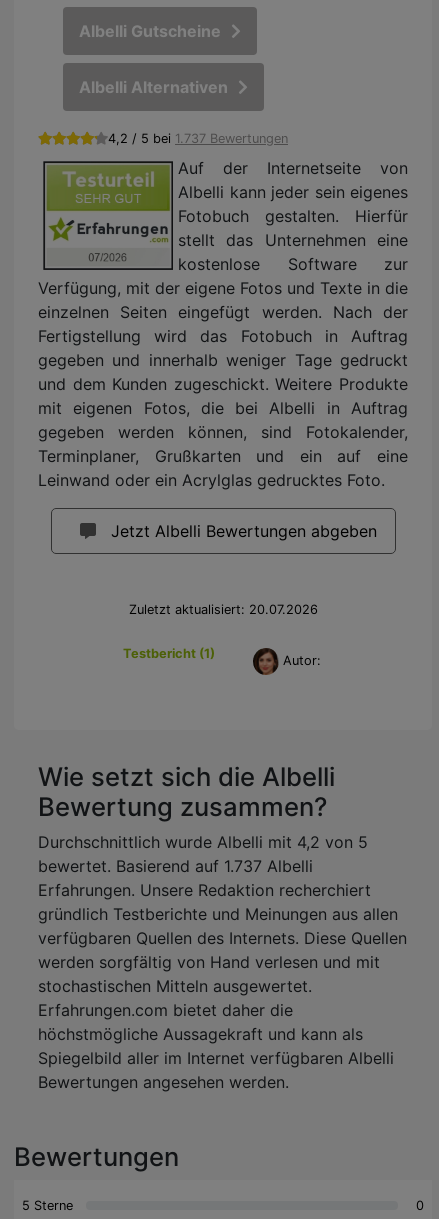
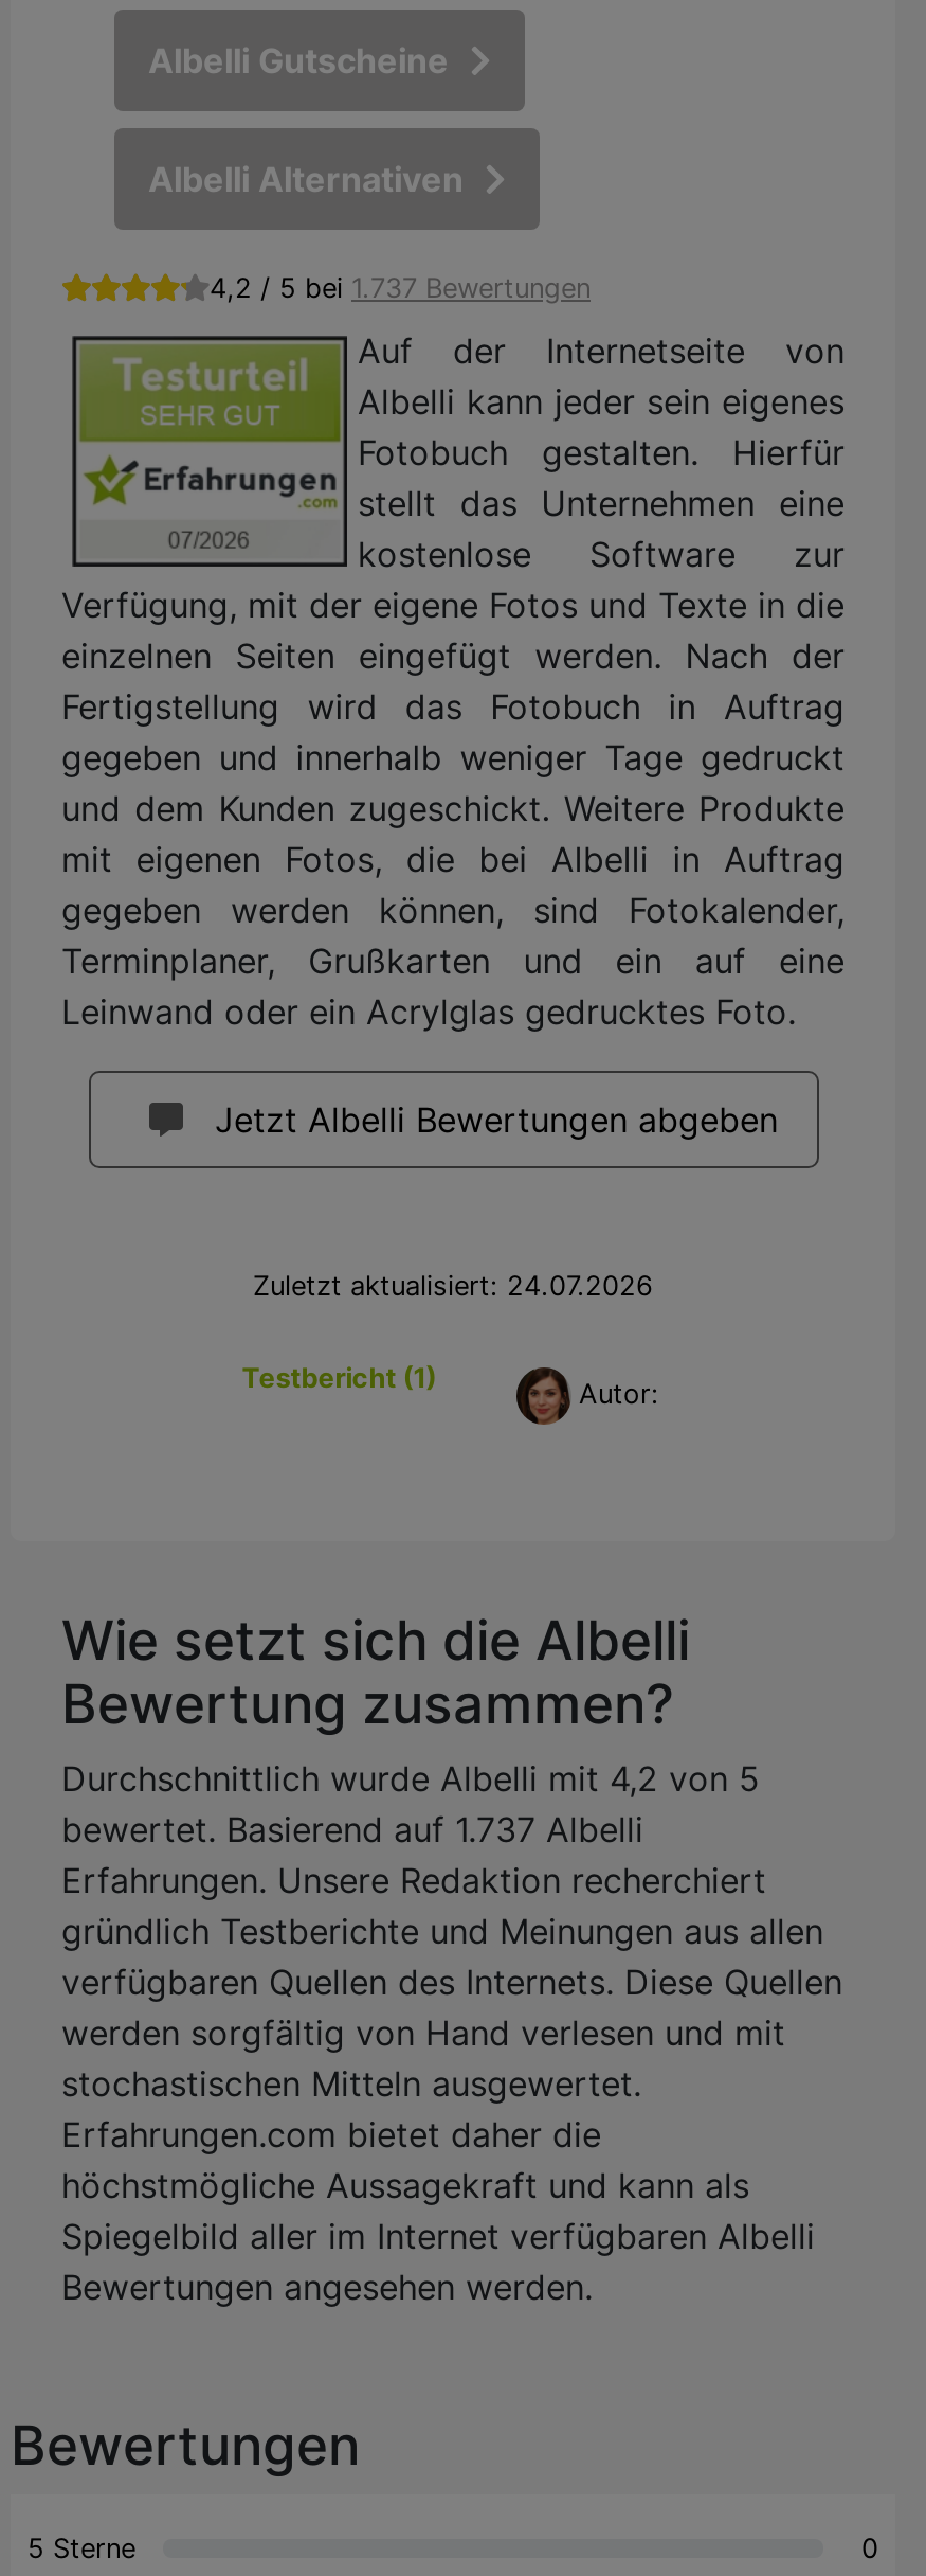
- Zuletzt aktualisiert: 20.07.2026
+ Zuletzt aktualisiert: 24.07.2026
